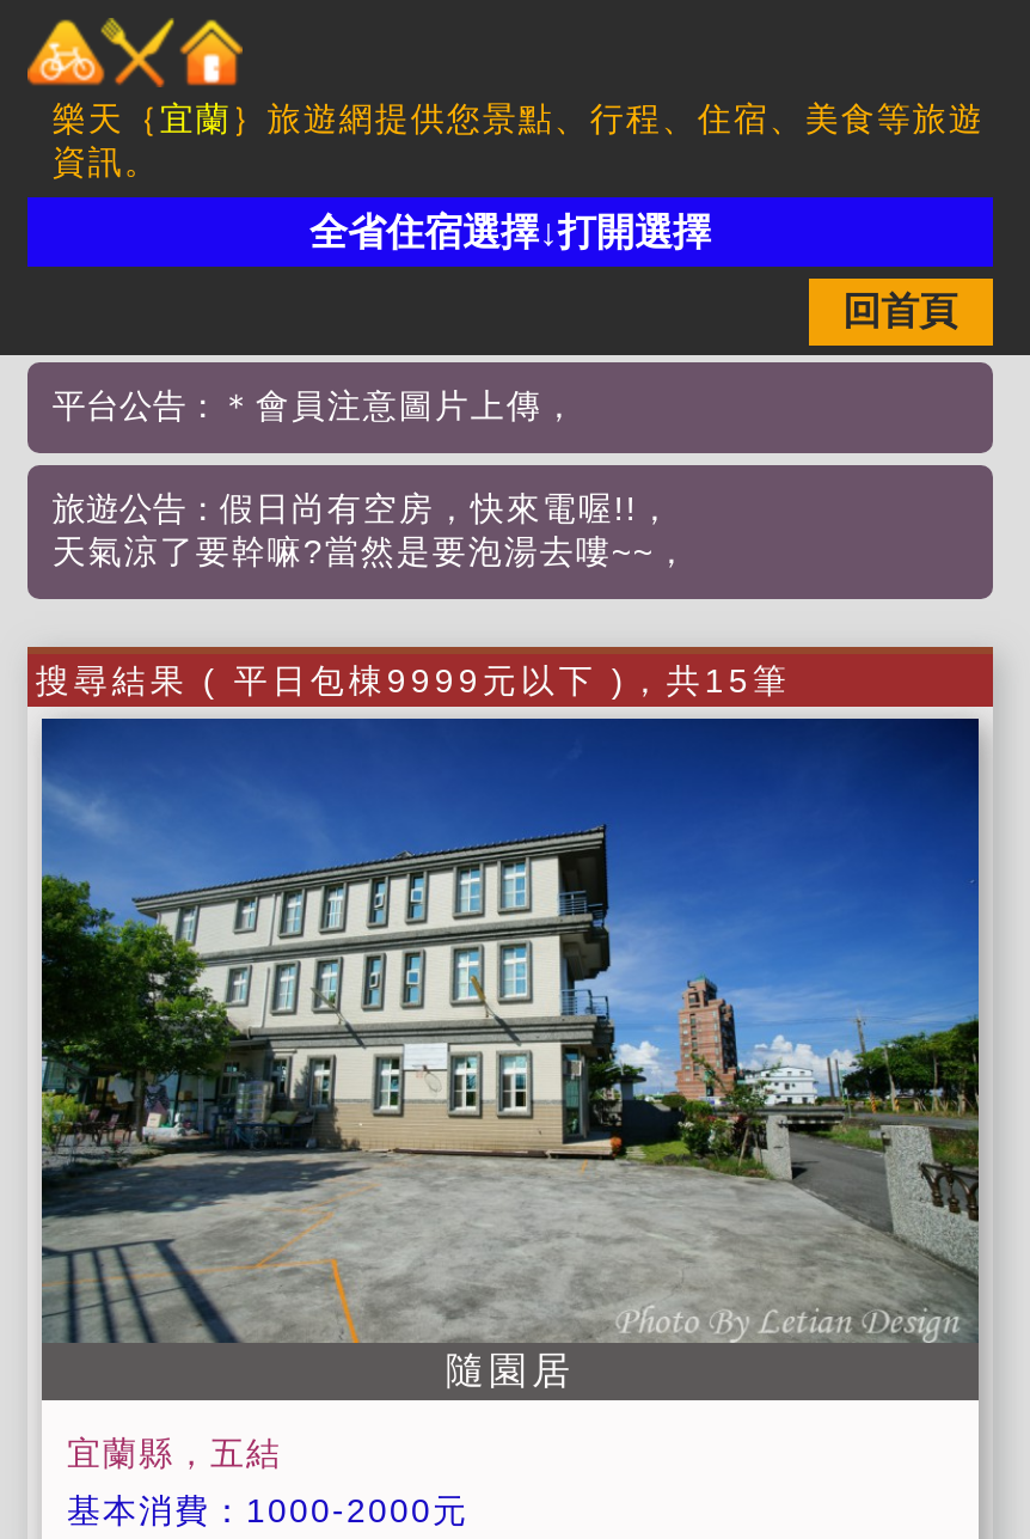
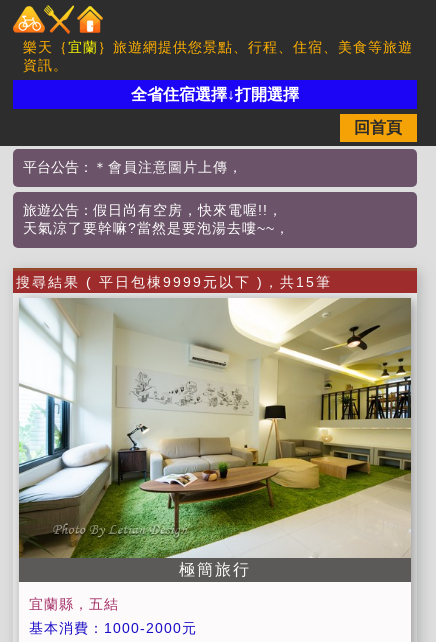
- [image]
- 隨園居
+ [image]
+ 極簡旅行
